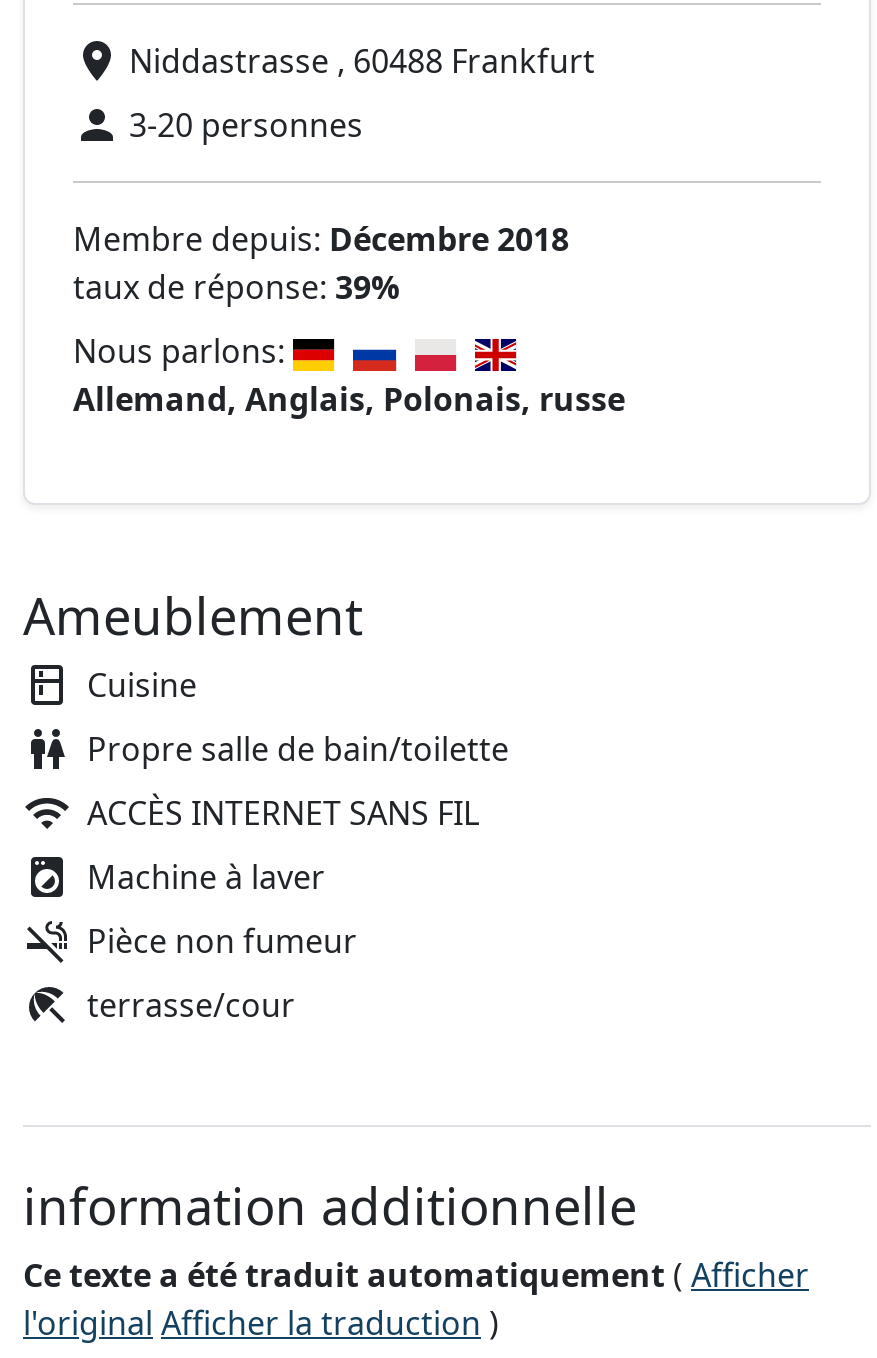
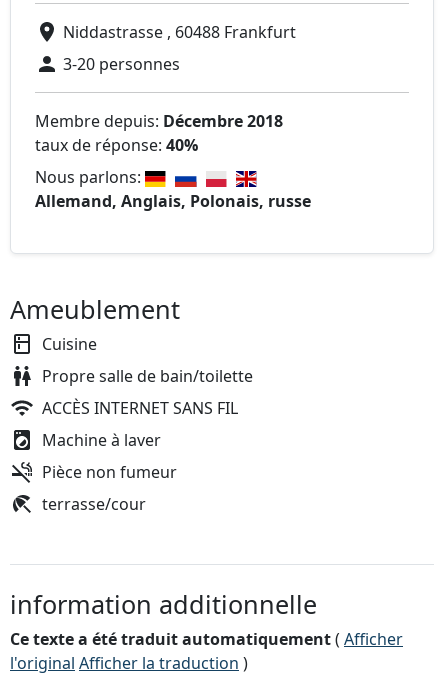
- taux de réponse: 39%
+ taux de réponse: 40%
